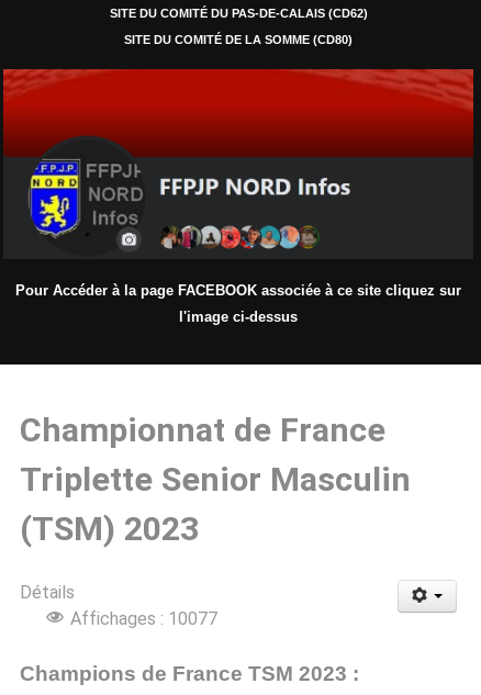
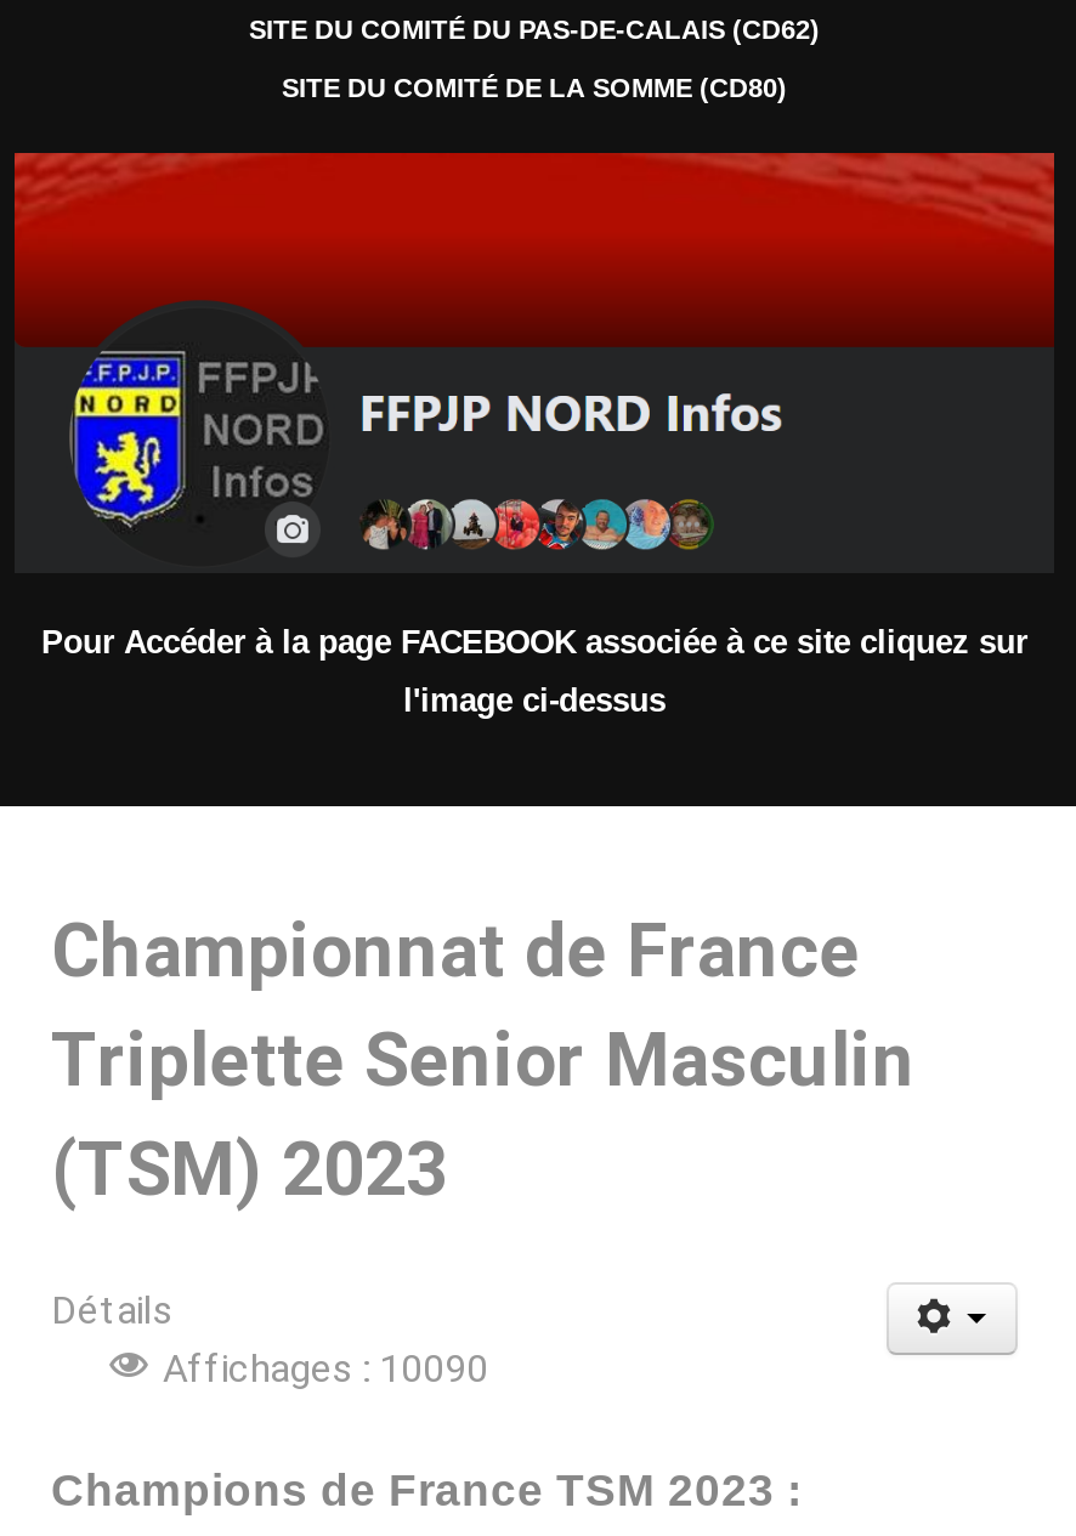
- Affichages : 10077
+ Affichages : 10090
